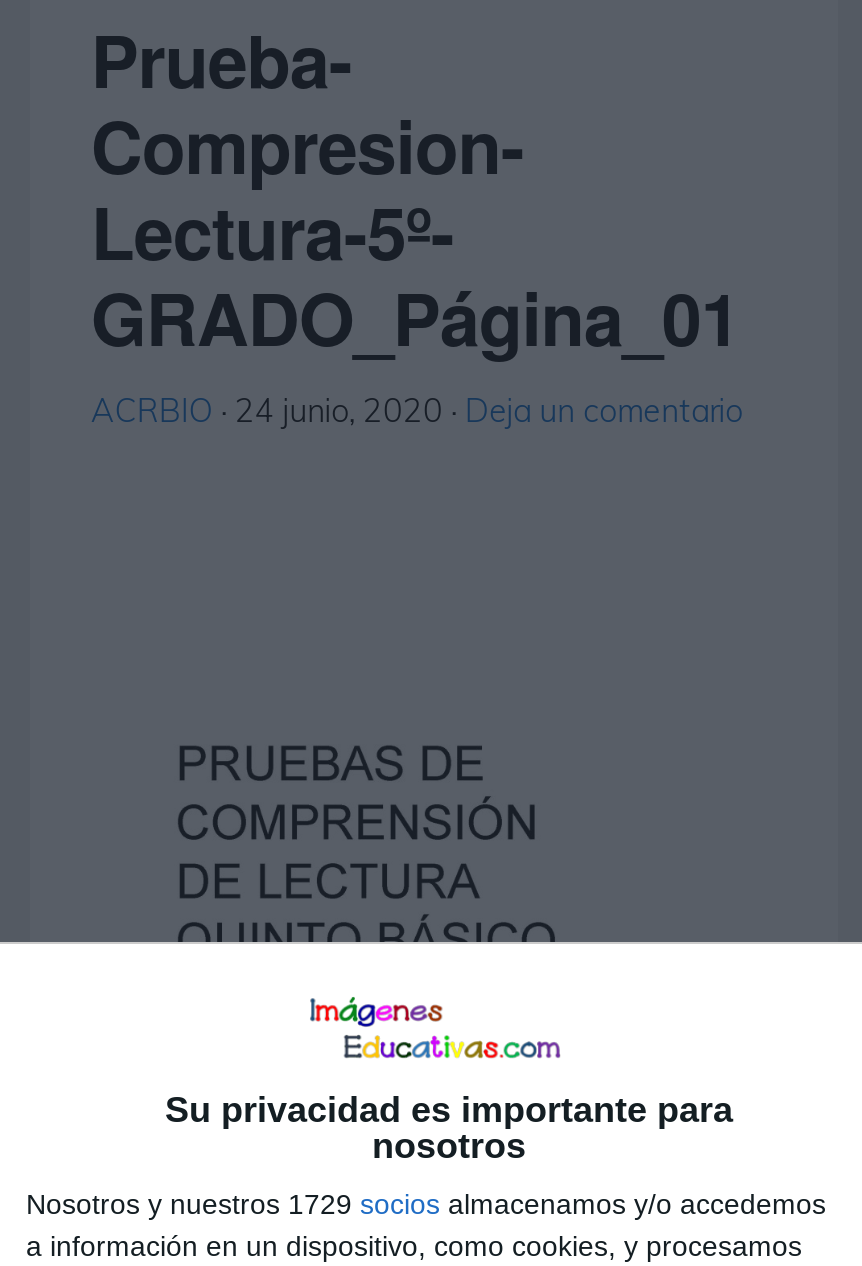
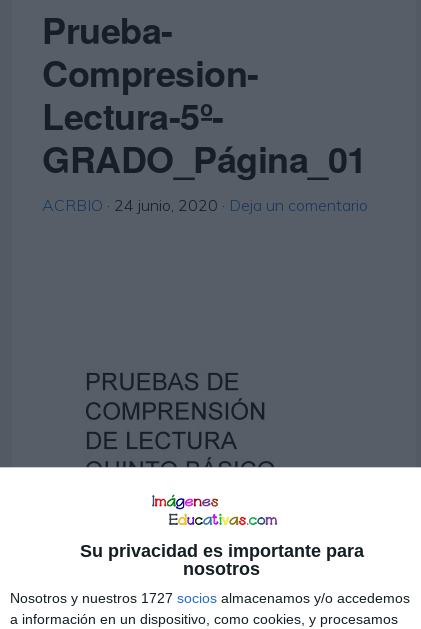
- Nosotros y nuestros 1729 socios almacenamos y/o accedemos
+ Nosotros y nuestros 1727 socios almacenamos y/o accedemos
